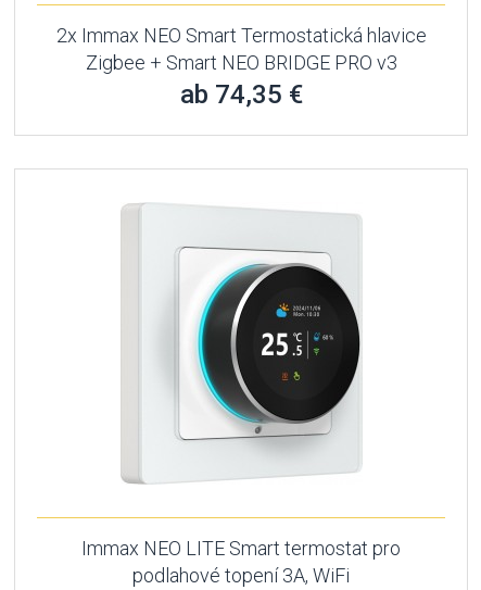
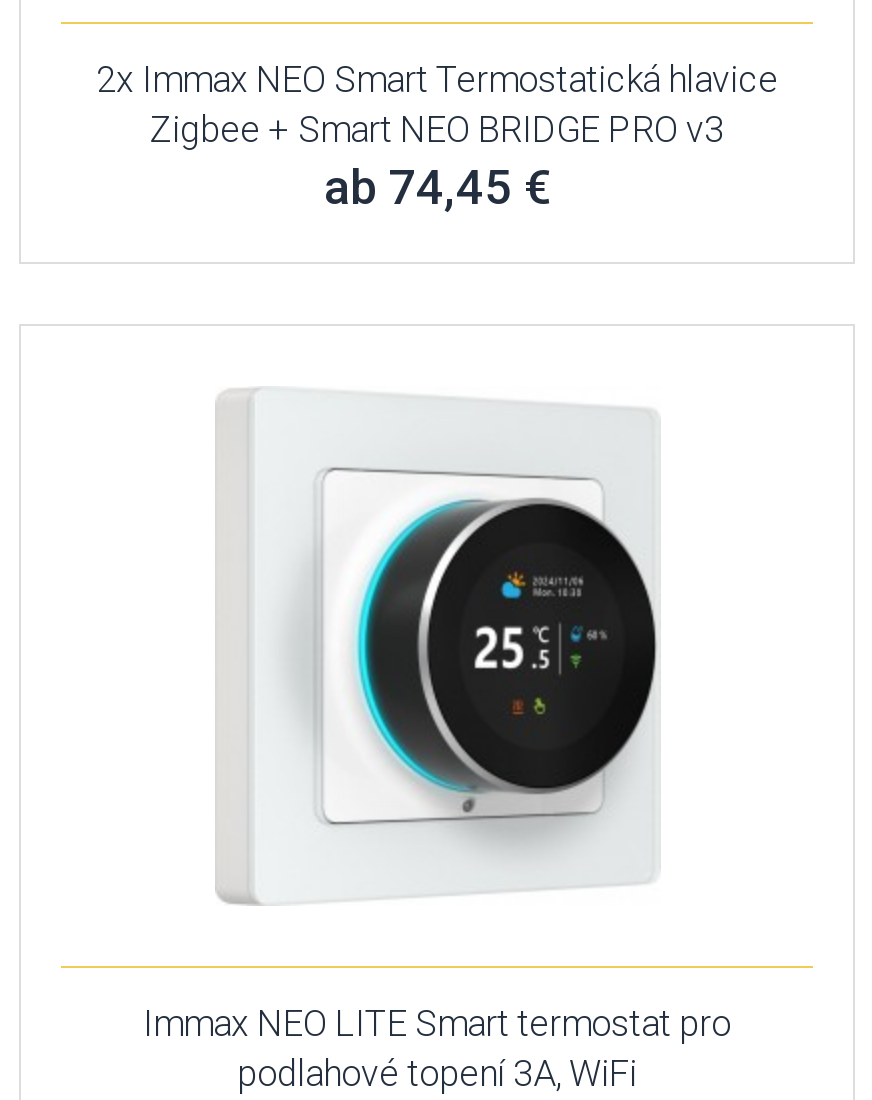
- ab 74,35 €
+ ab 74,45 €
